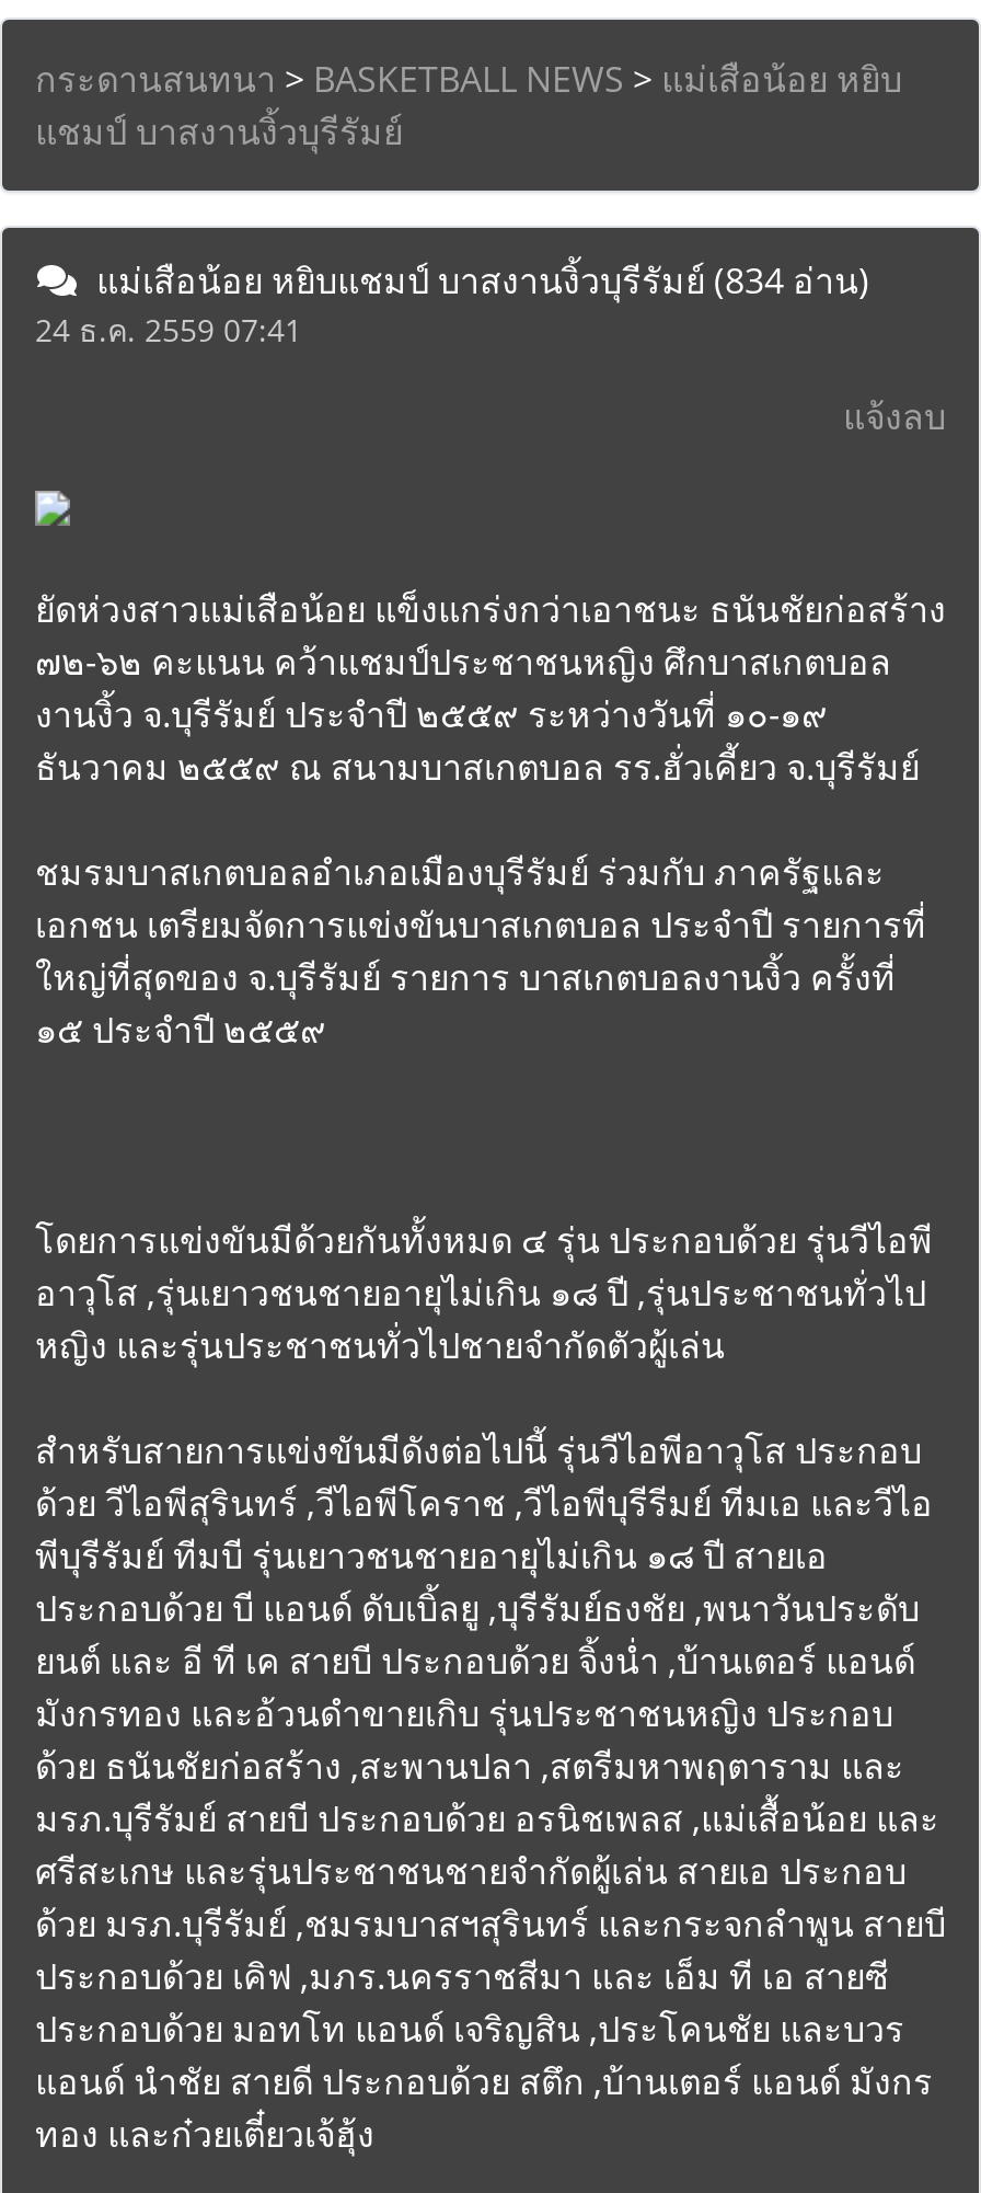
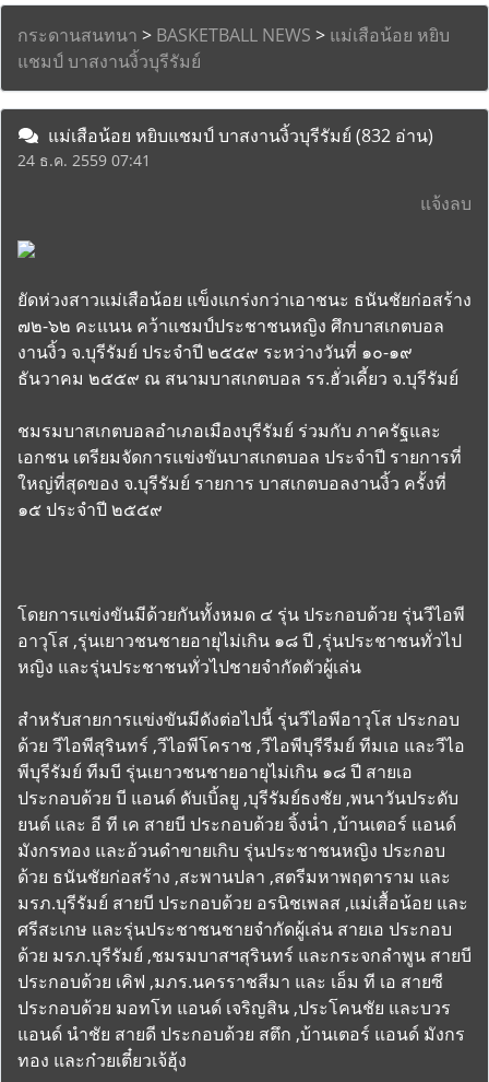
- แม่เสือน้อย หยิบแชมป์ บาสงานงิ้วบุรีรัมย์(834 อ่าน)
+ แม่เสือน้อย หยิบแชมป์ บาสงานงิ้วบุรีรัมย์(832 อ่าน)
